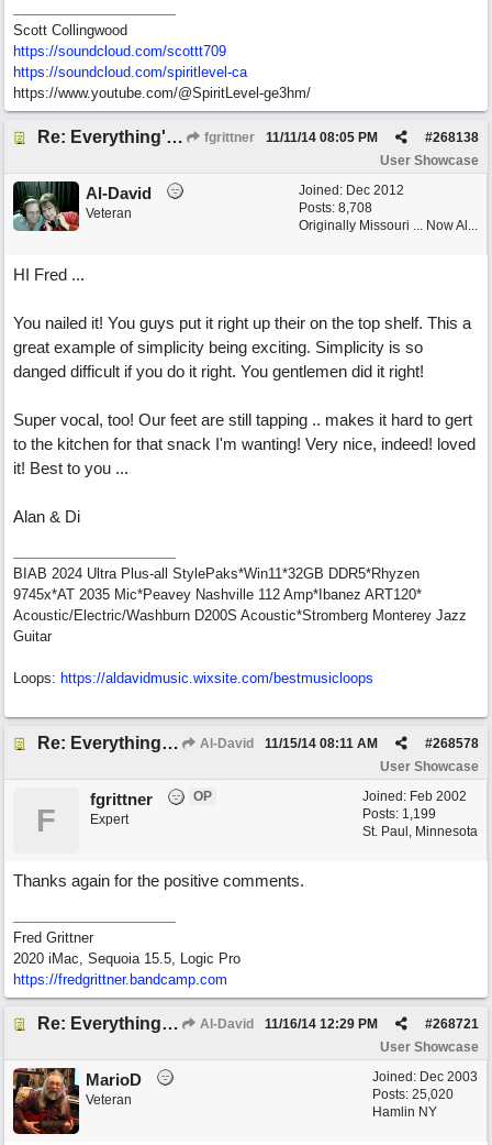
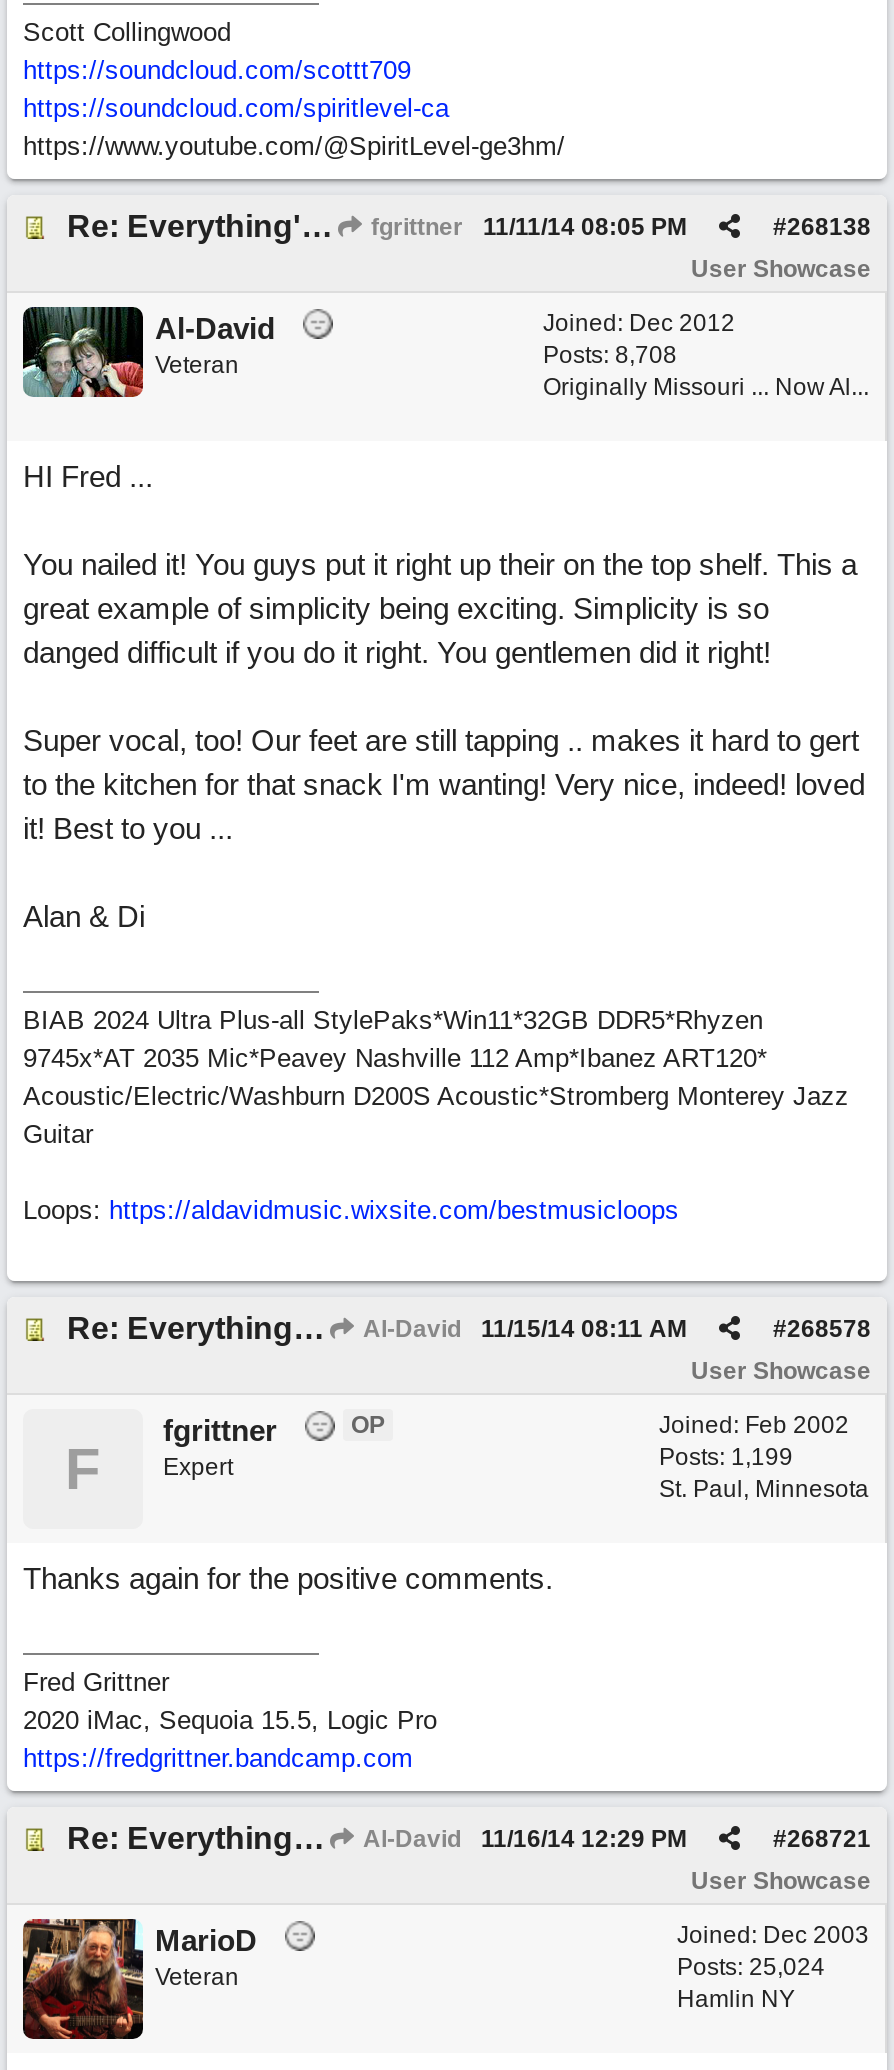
- Posts: 25,020
+ Posts: 25,024
